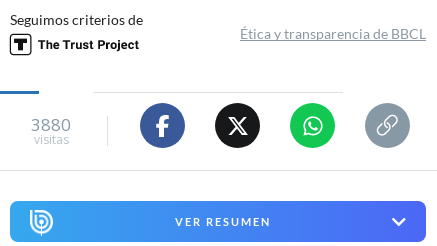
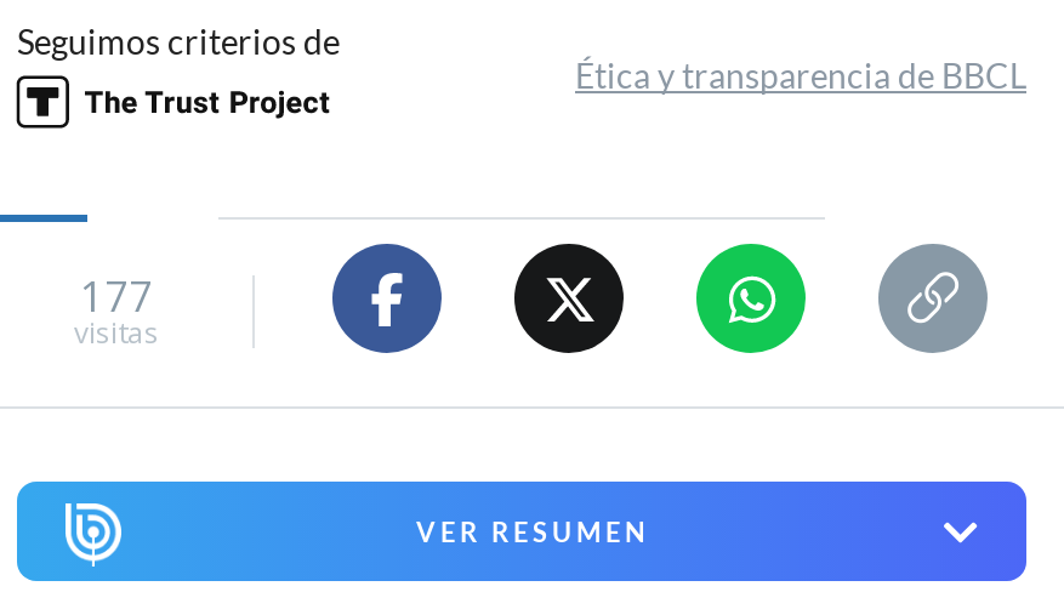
- 3880
+ 177
